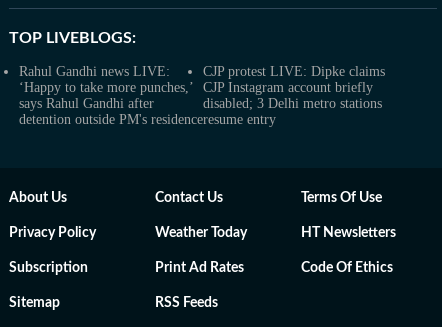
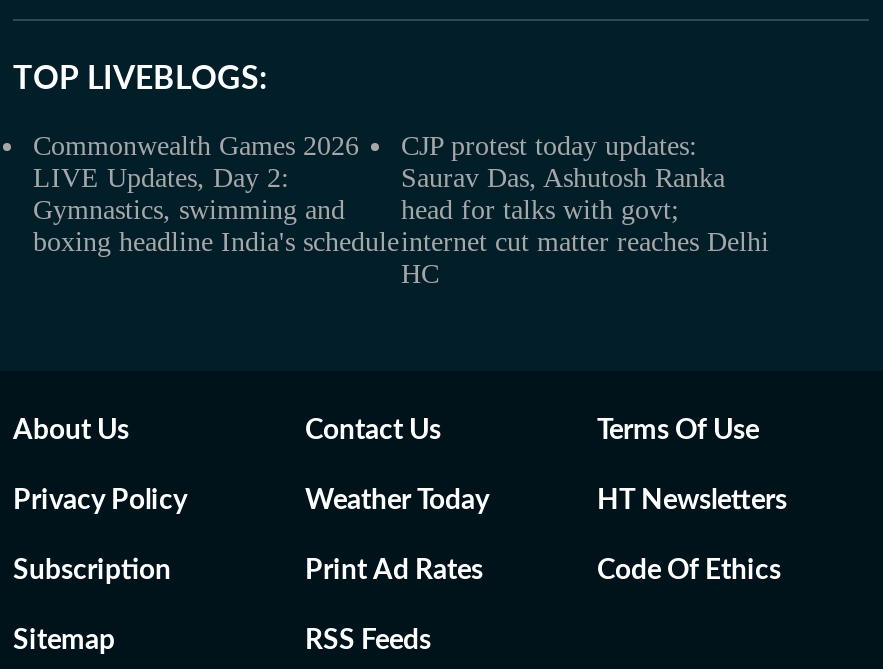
- Rahul Gandhi news LIVE:
- ‘Happy to take more punches,’
- says Rahul Gandhi after
- detention outside PM's residence
+ Commonwealth Games 2026
+ LIVE Updates, Day 2:
+ Gymnastics, swimming and
+ boxing headline India's schedule

- CJP protest LIVE: Dipke claims
- CJP Instagram account briefly
- disabled; 3 Delhi metro stations
- resume entry
+ CJP protest today updates:
+ Saurav Das, Ashutosh Ranka
+ head for talks with govt;
+ internet cut matter reaches Delhi
+ HC
